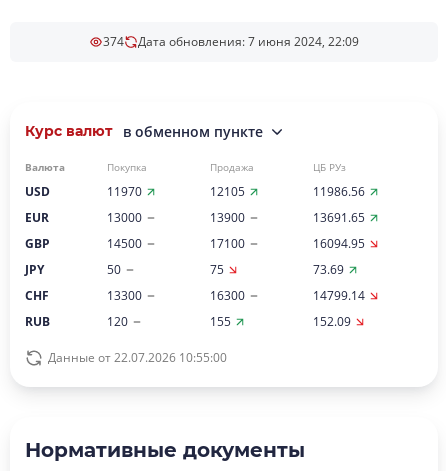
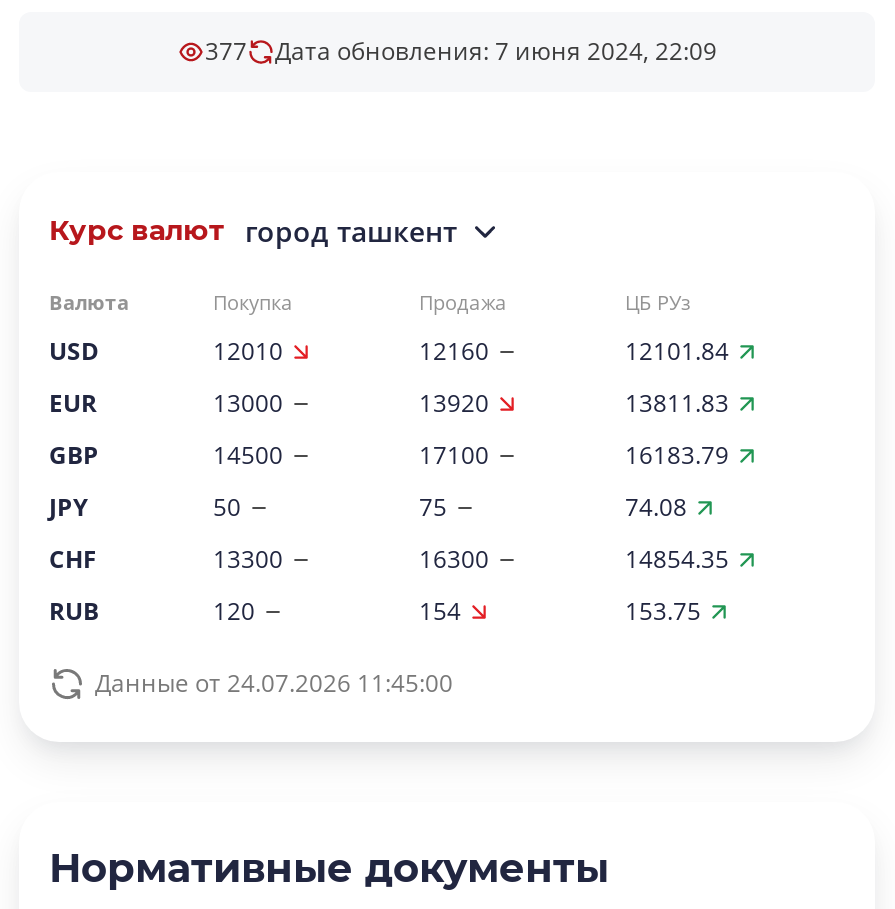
- 374 Дата обновления: 7 июня 2024, 22:09
+ 377 Дата обновления: 7 июня 2024, 22:09

- в обменном пункте
+ город ташкент

- 11970
+ 12010

- 12105
+ 12160

- 11986.56
+ 12101.84

- 13900
+ 13920

- 13691.65
+ 13811.83

- 16094.95
+ 16183.79

- 73.69
+ 74.08

- 14799.14
+ 14854.35

- 155
+ 154

- 152.09
+ 153.75

- Данные от 22.07.2026 10:55:00
+ Данные от 24.07.2026 11:45:00
